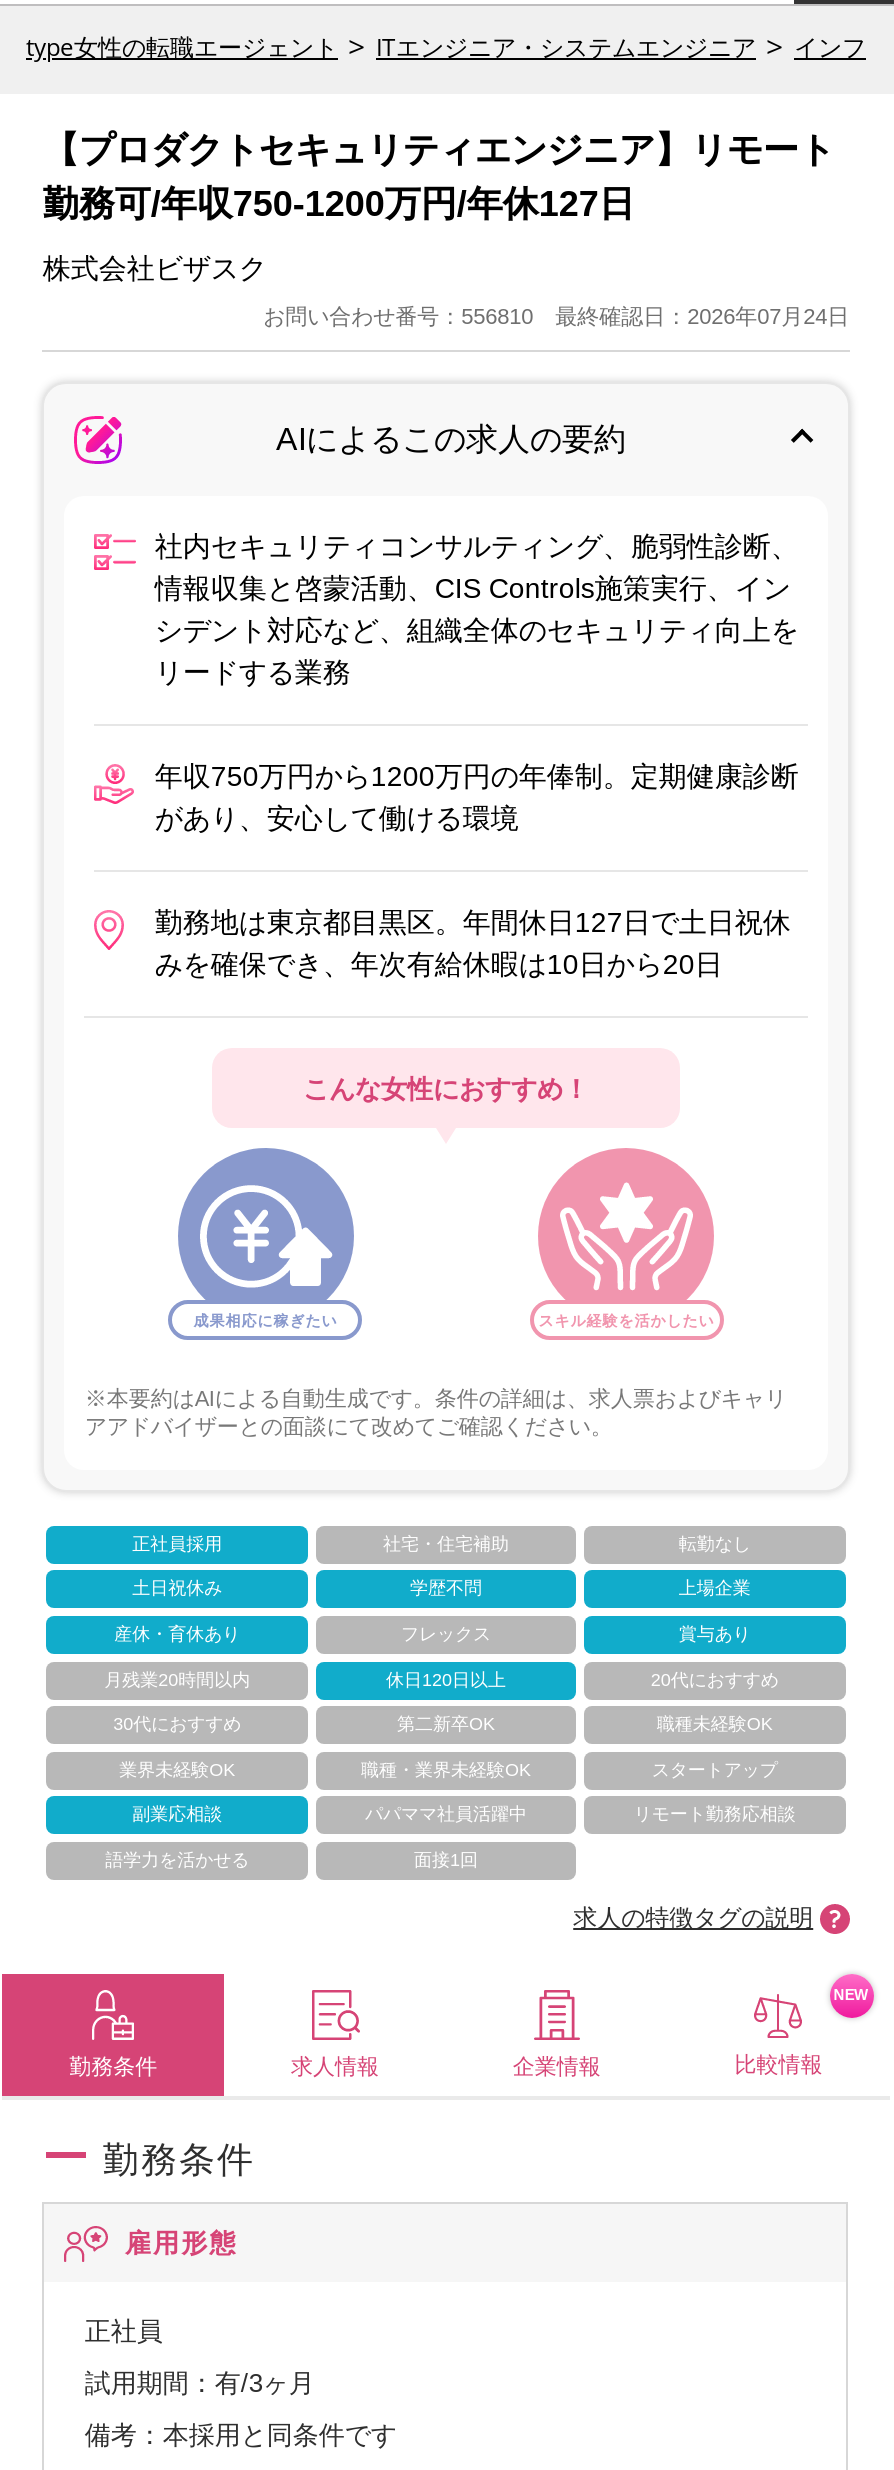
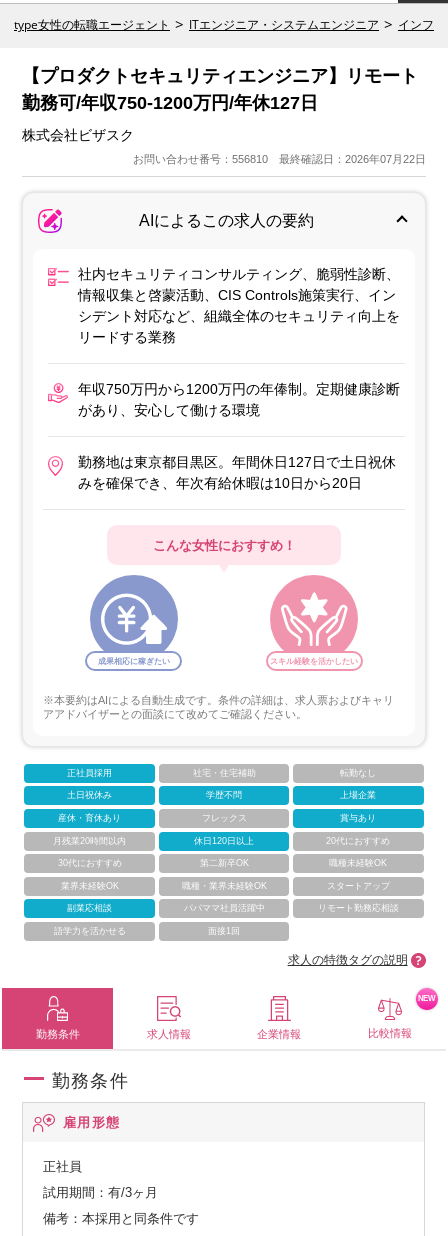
- お問い合わせ番号：556810 最終確認日：2026年07月24日
+ お問い合わせ番号：556810 最終確認日：2026年07月22日
